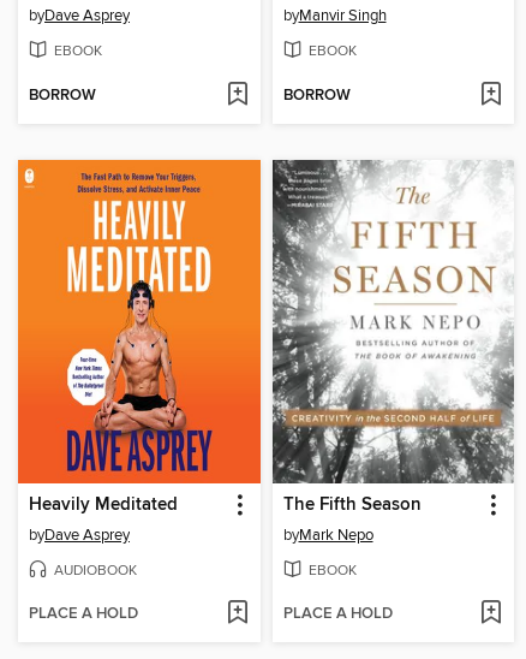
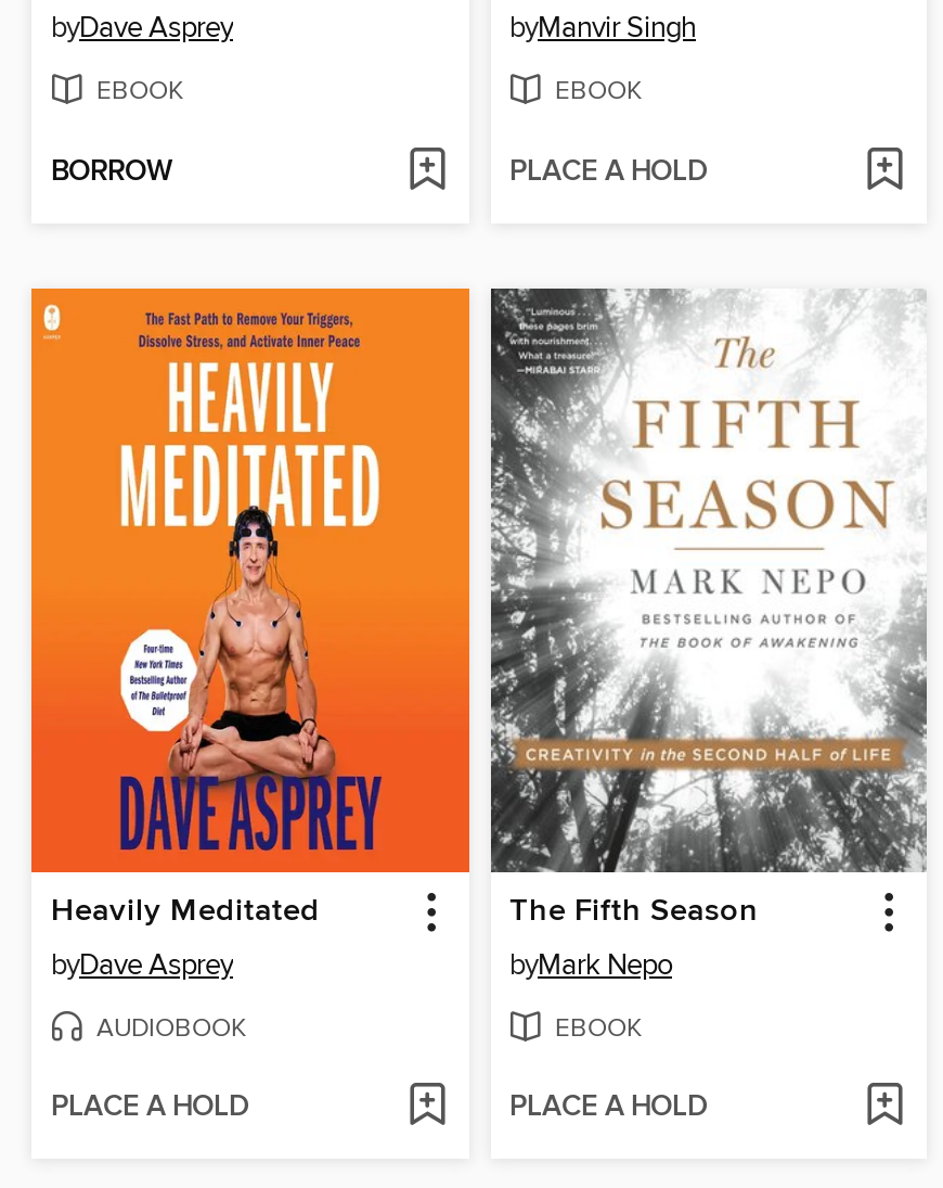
- BORROW
+ PLACE A HOLD
